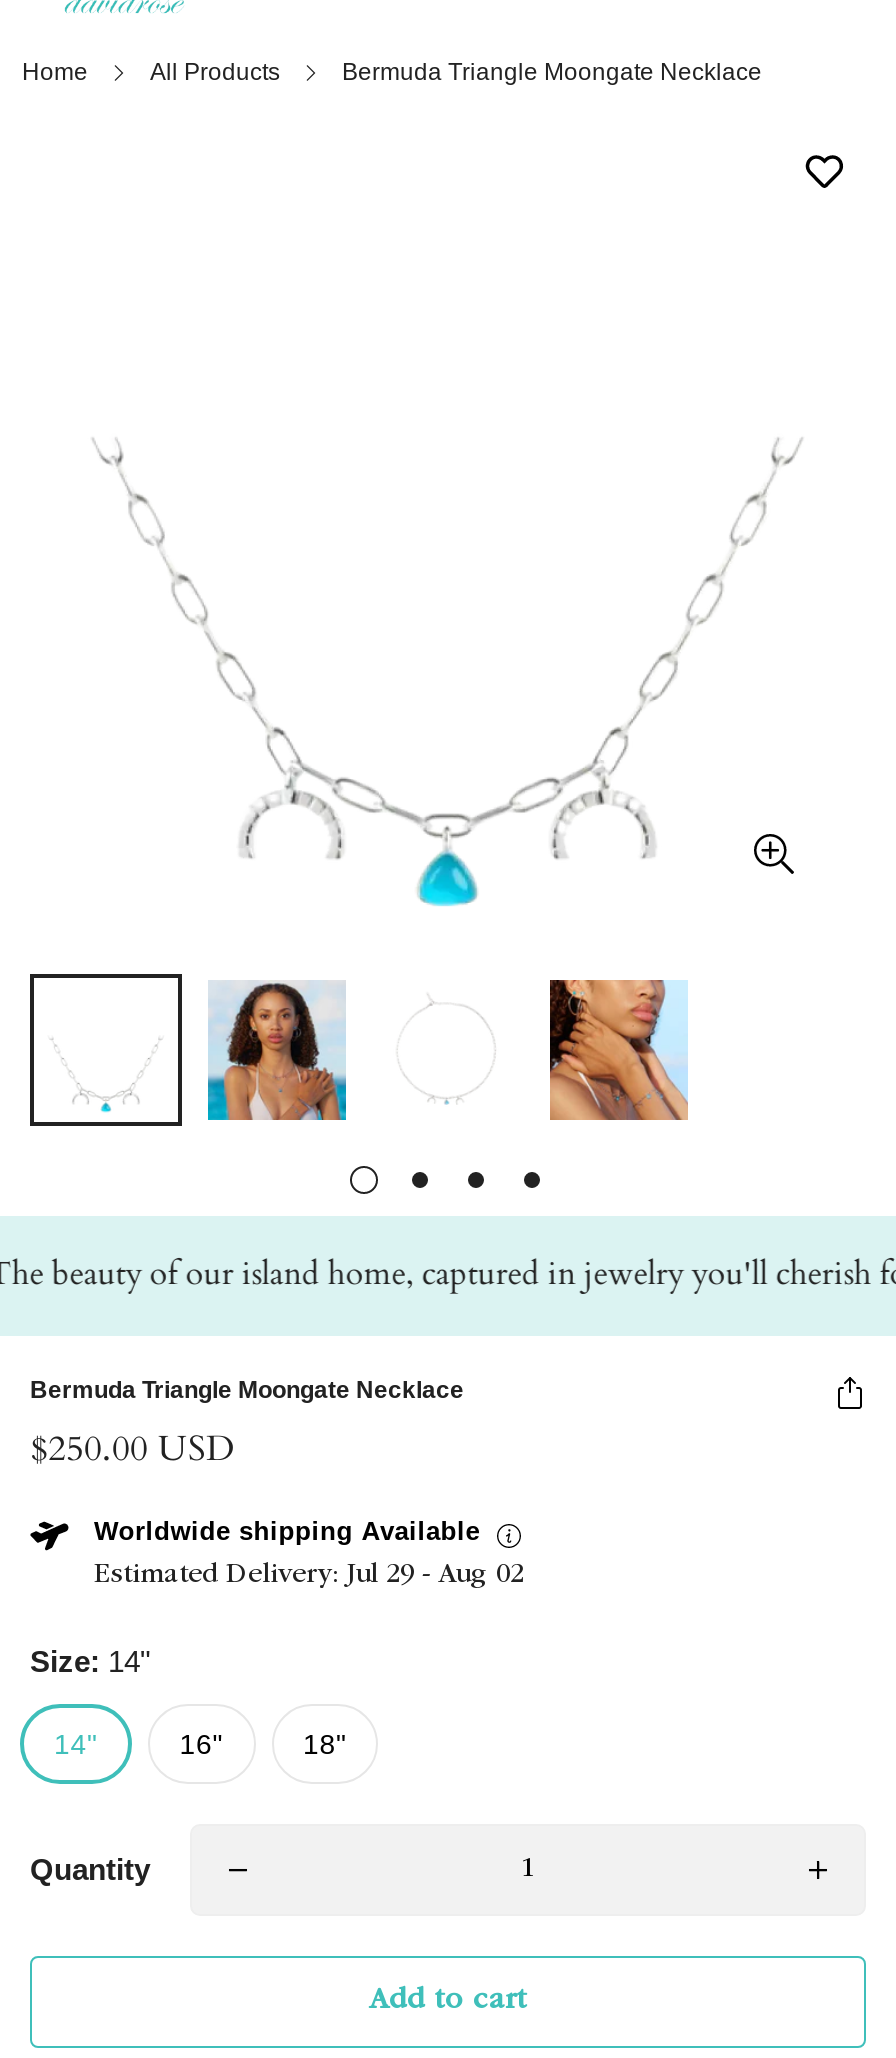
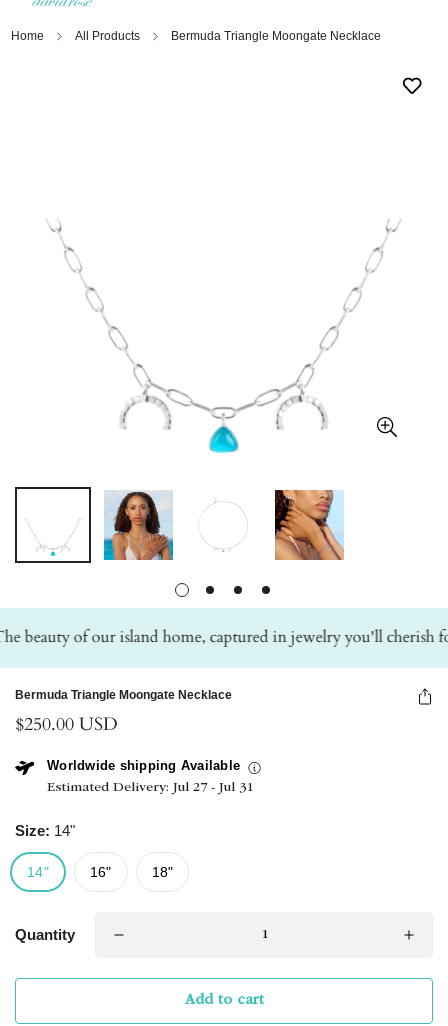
- Estimated Delivery: Jul 29 - Aug 02
+ Estimated Delivery: Jul 27 - Jul 31
